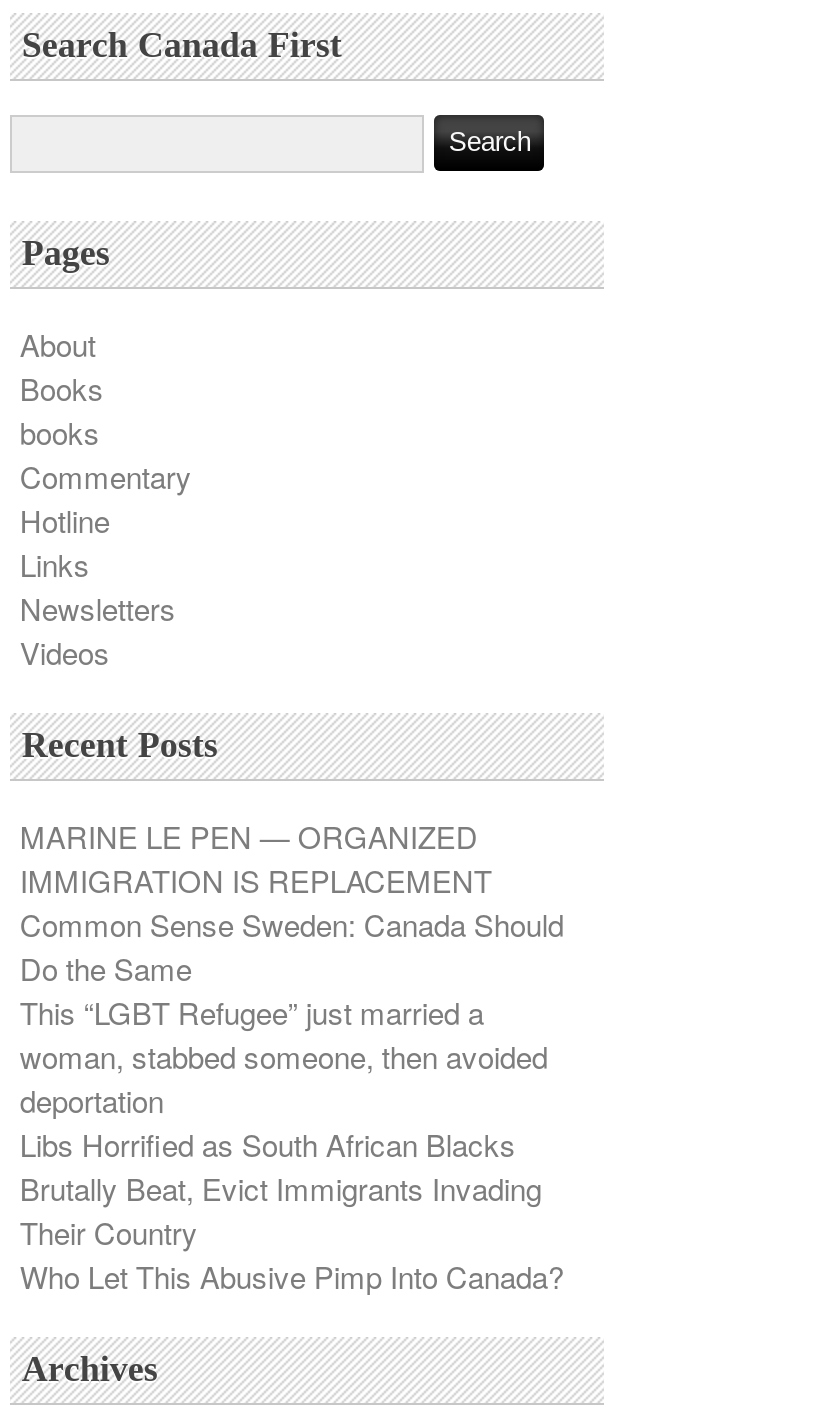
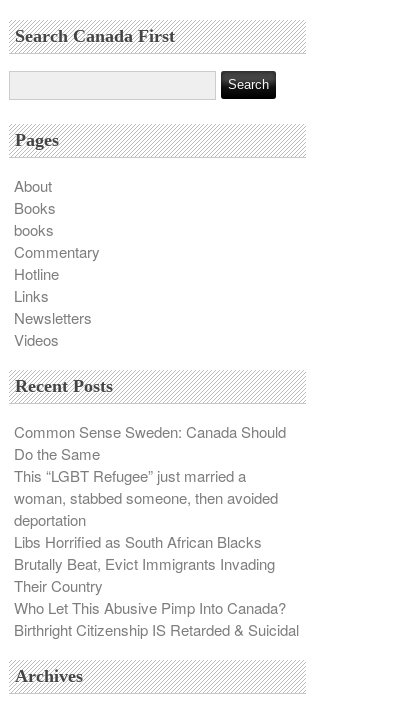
- MARINE LE PEN — ORGANIZED
- IMMIGRATION IS REPLACEMENT

moved up: Common Sense Sweden: Canada Should | Do the Same | This “LGBT Refugee” just married a | ... | Their Country | Who Let This Abusive Pimp Into Canada?

+ Birthright Citizenship IS Retarded & Suicidal
